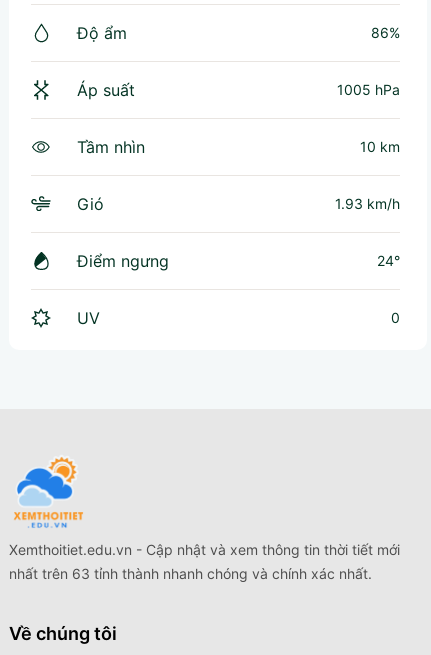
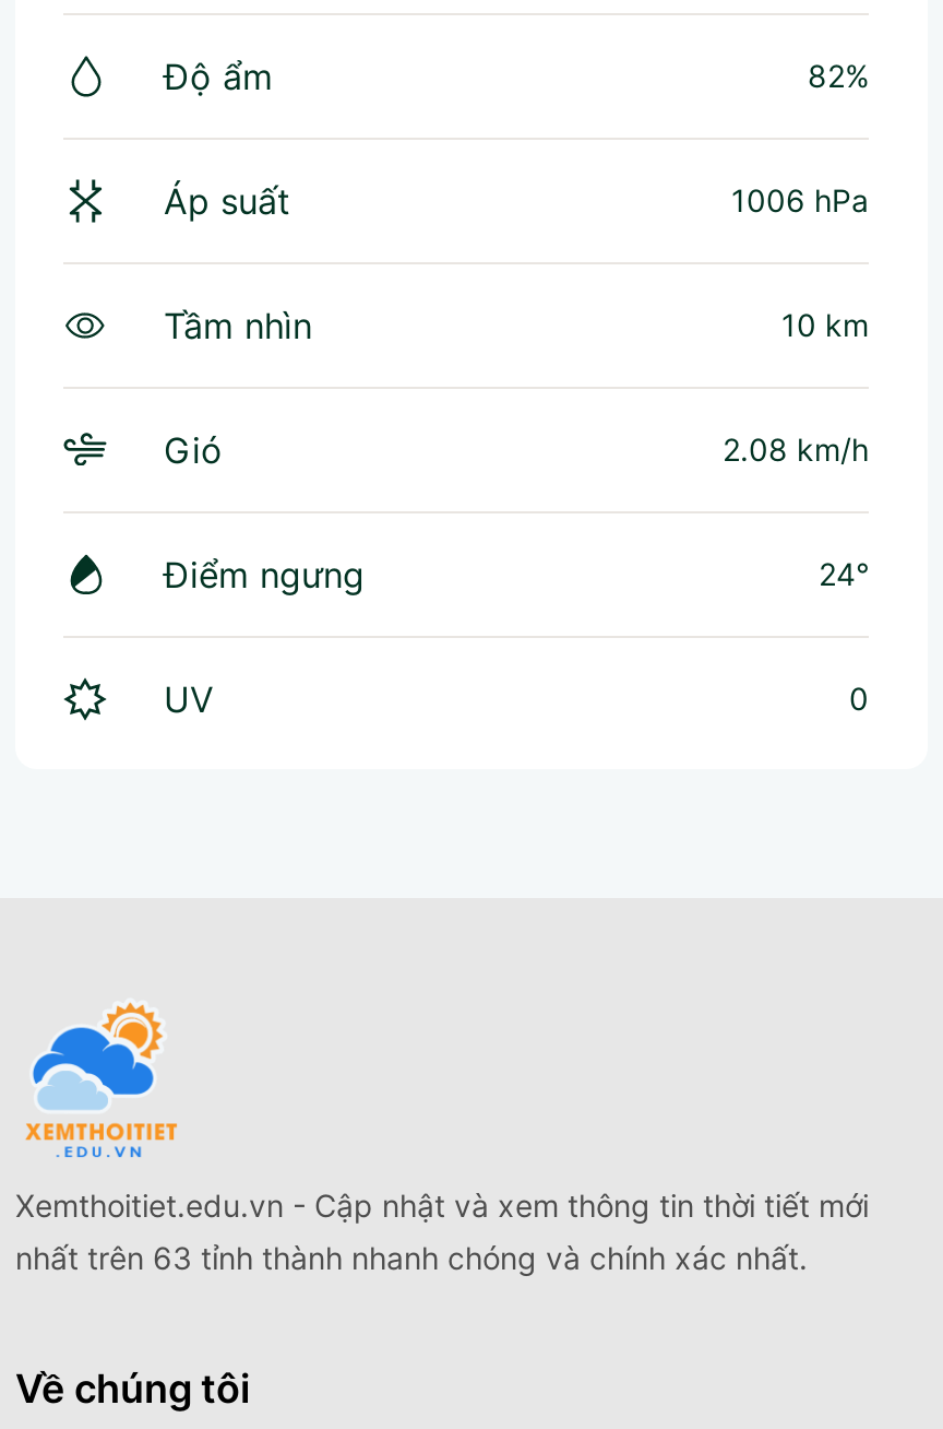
- 86%
+ 82%

- 1005 hPa
+ 1006 hPa

- 1.93 km/h
+ 2.08 km/h
